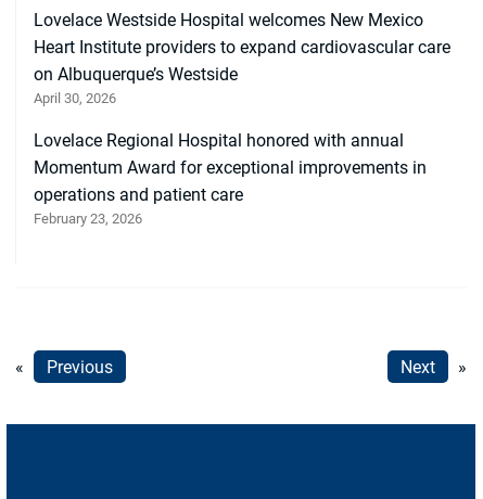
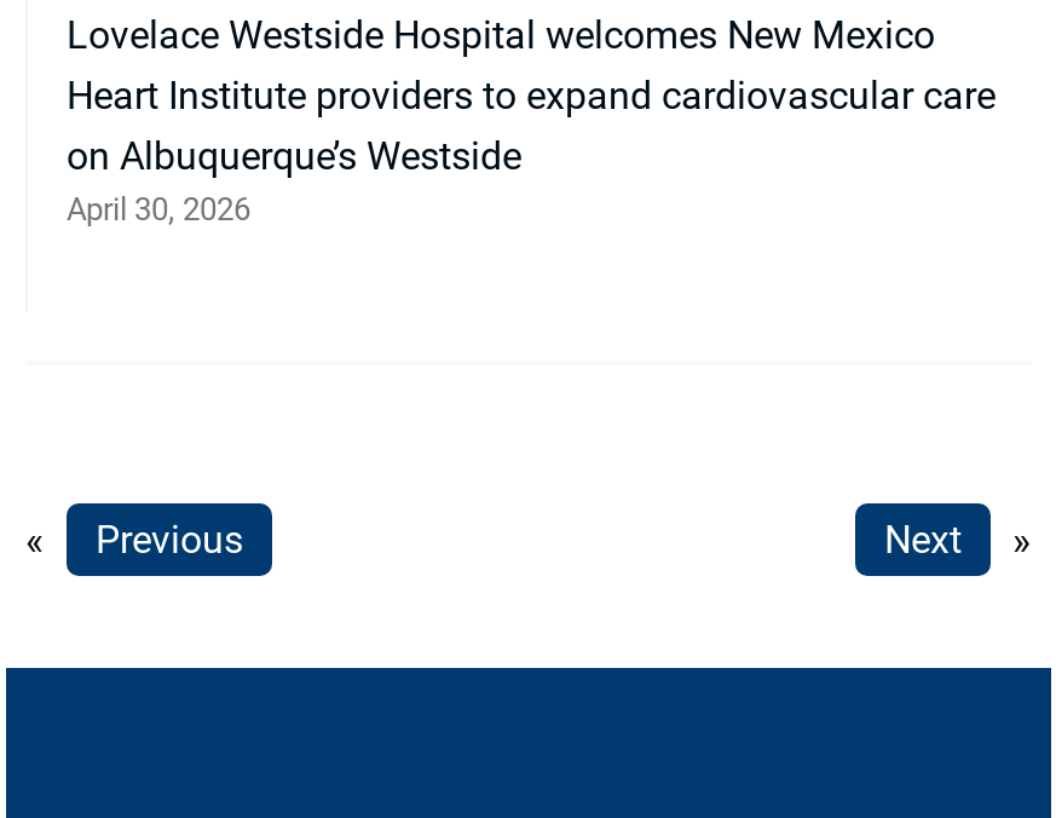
- Lovelace Regional Hospital honored with annual
- Momentum Award for exceptional improvements in
- operations and patient care
- February 23, 2026
